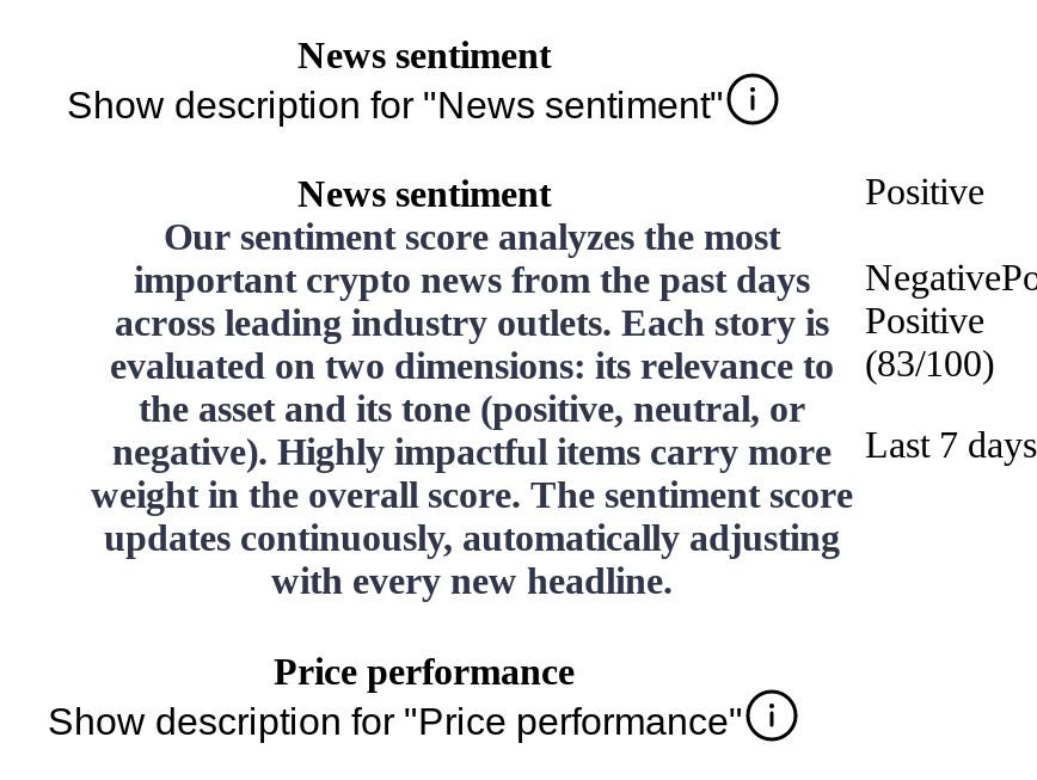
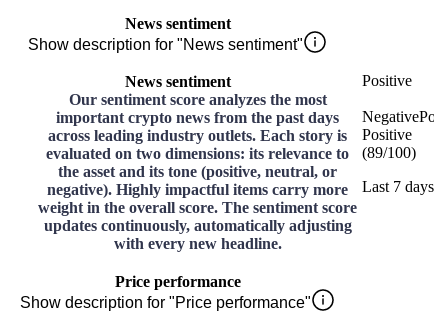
- evaluated on two dimensions: its relevance to (83/100)
+ evaluated on two dimensions: its relevance to (89/100)
